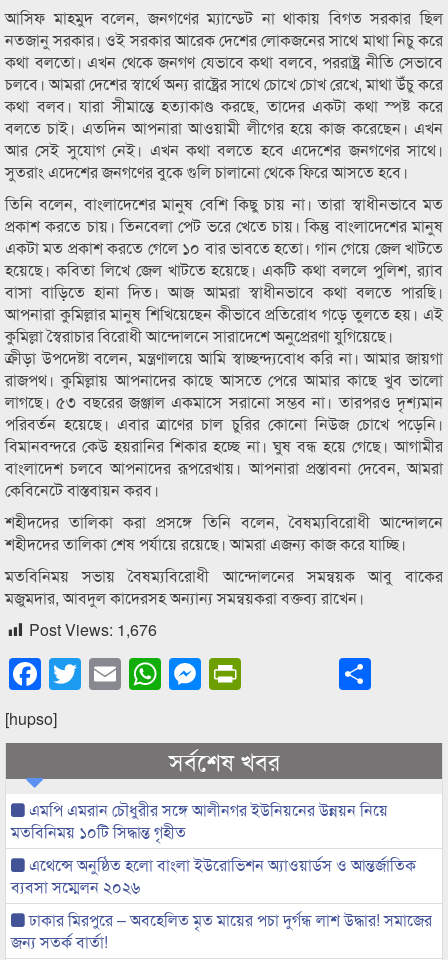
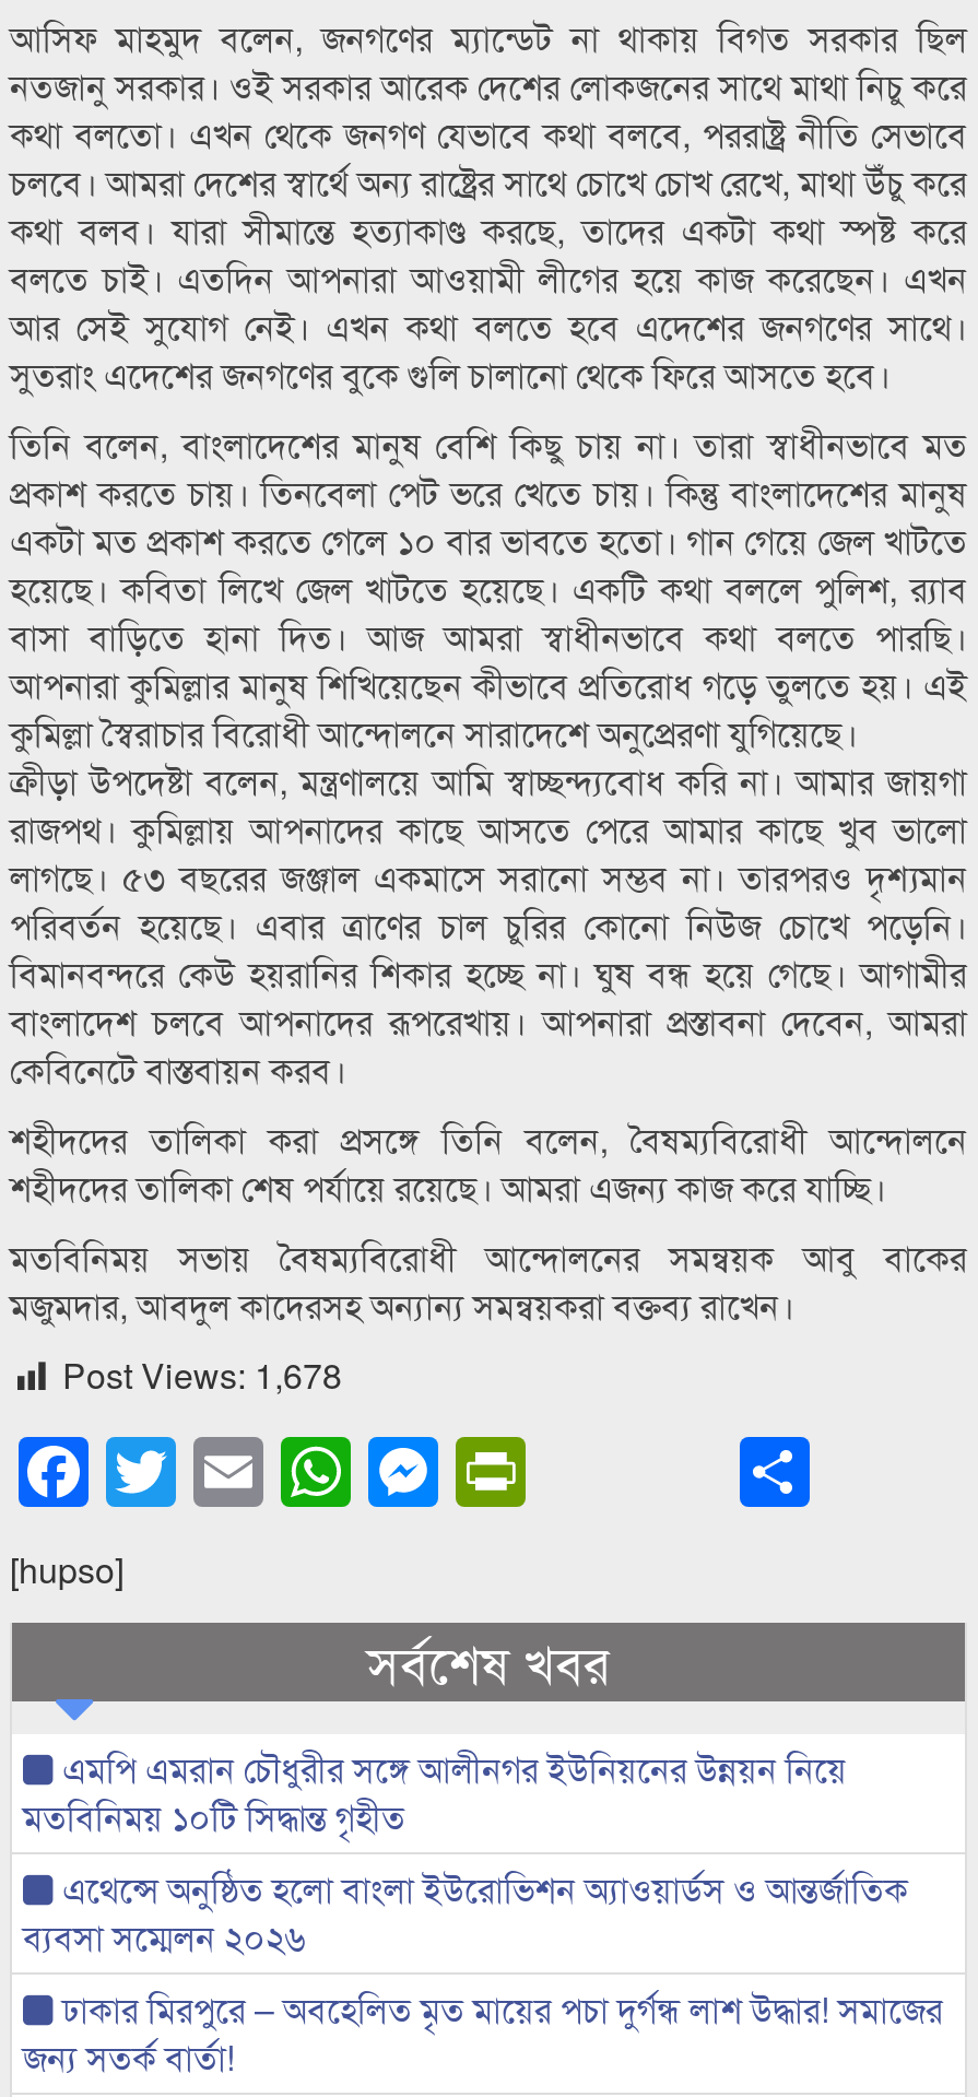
- Post Views: 1,676
+ Post Views: 1,678
